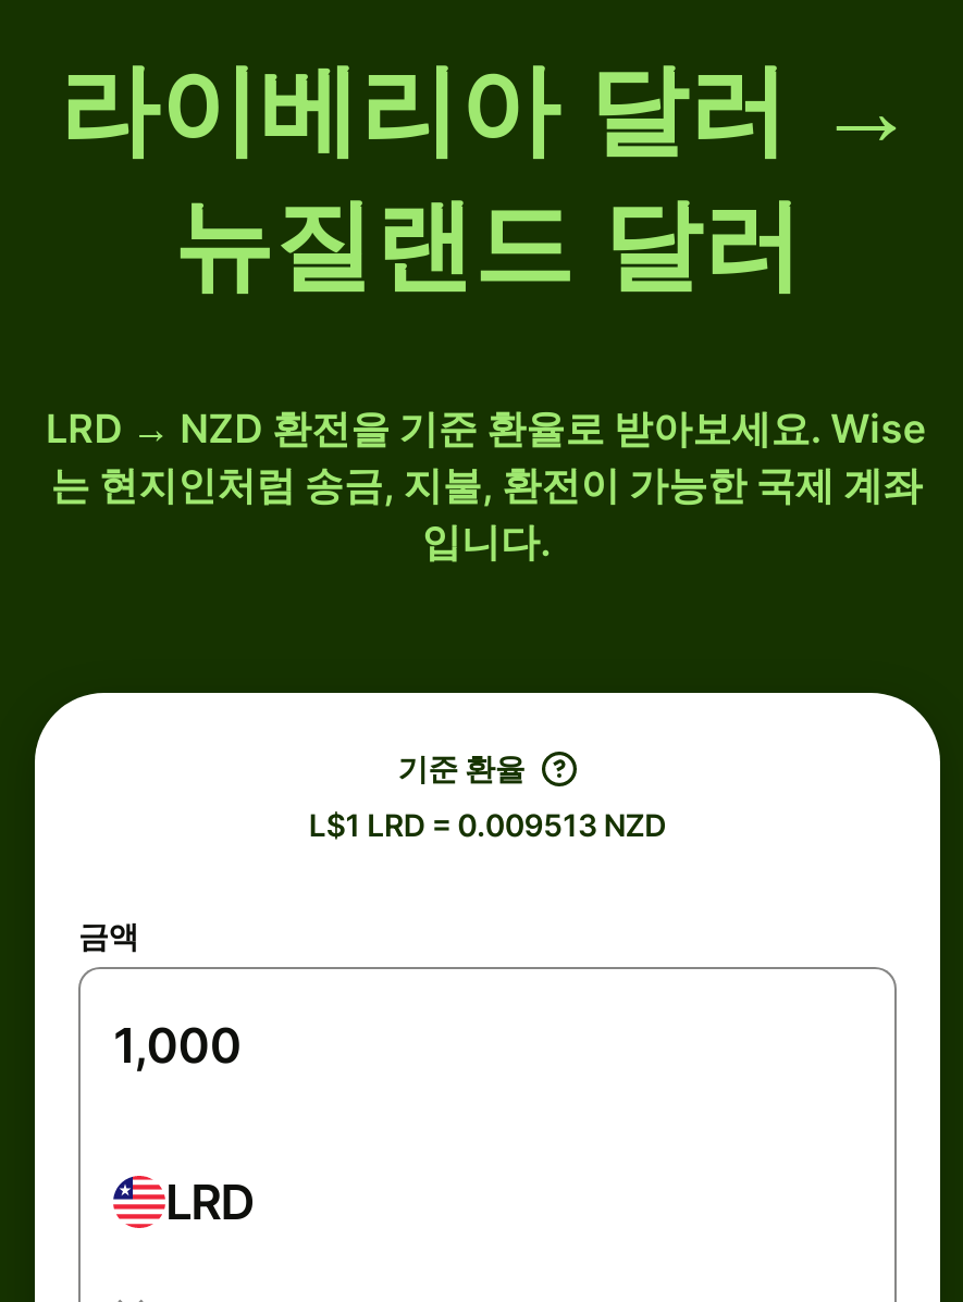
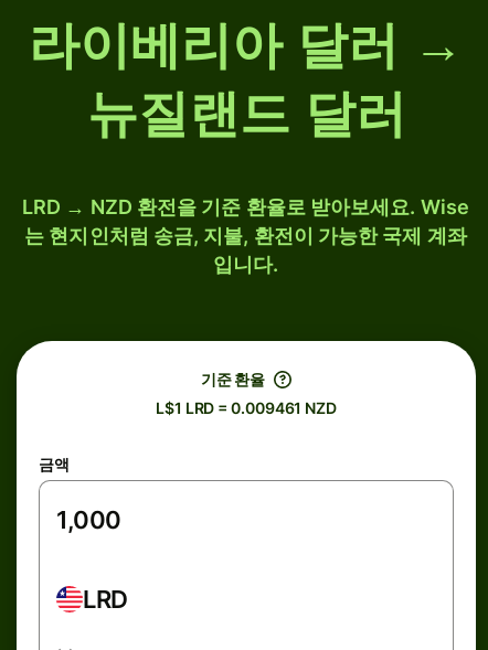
- L$1 LRD = 0.009513 NZD
+ L$1 LRD = 0.009461 NZD
